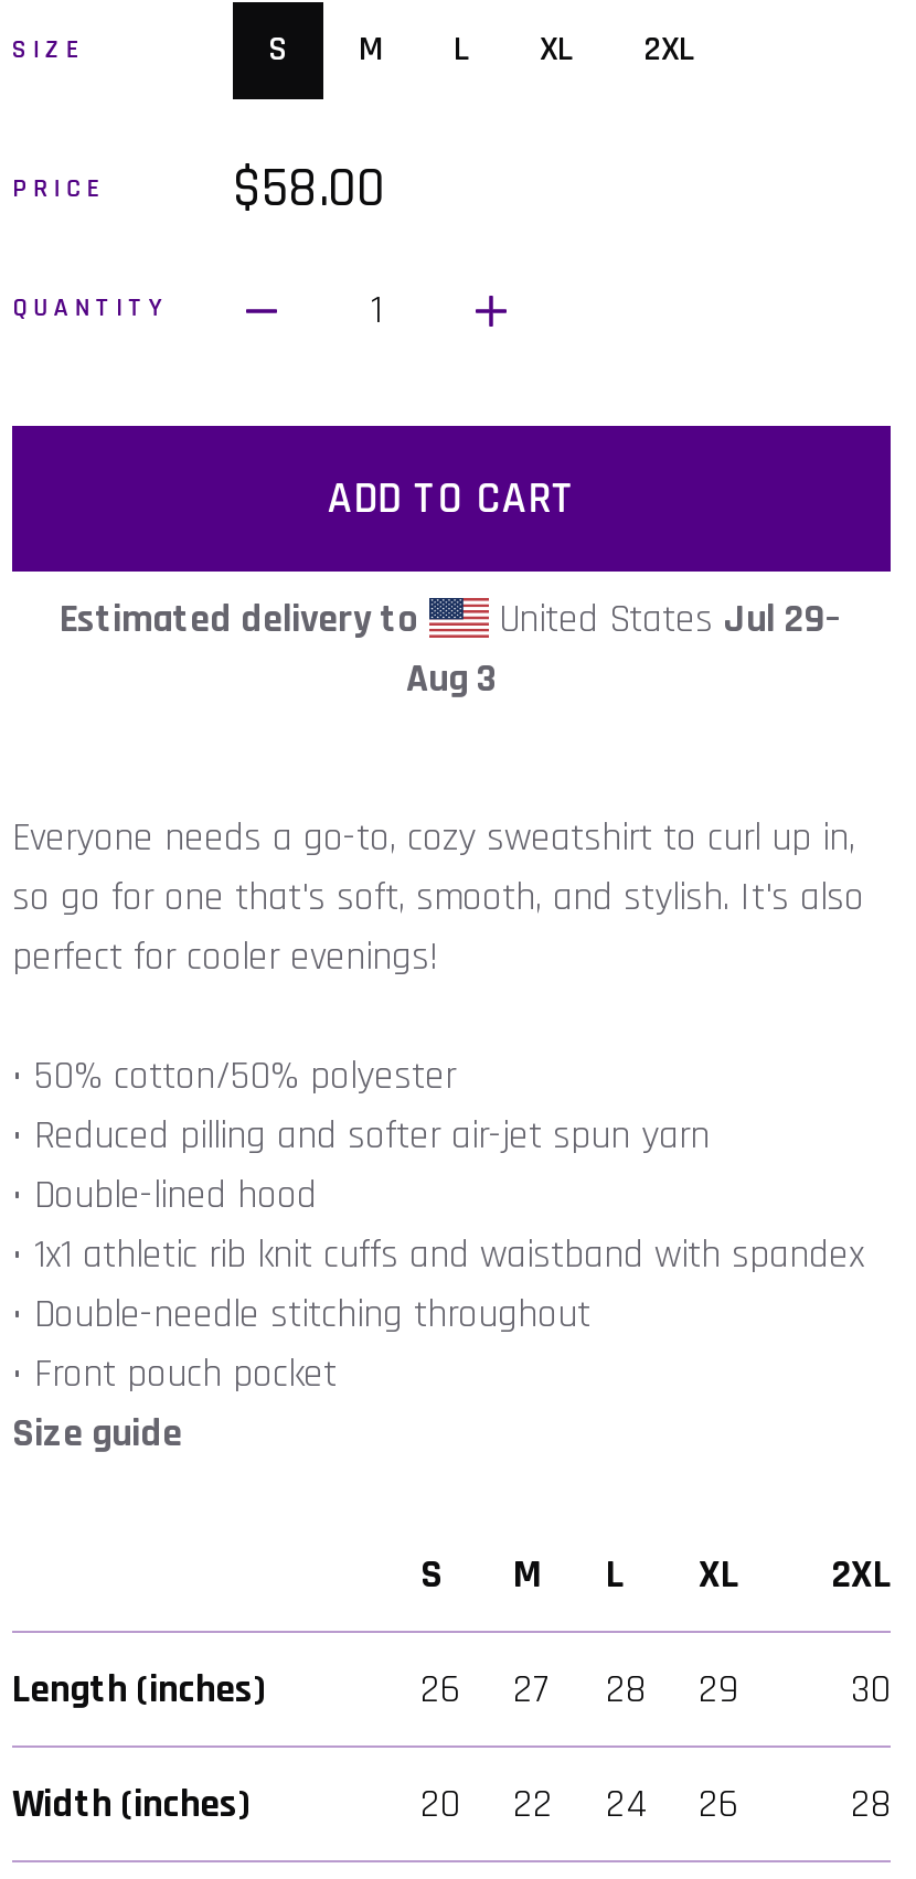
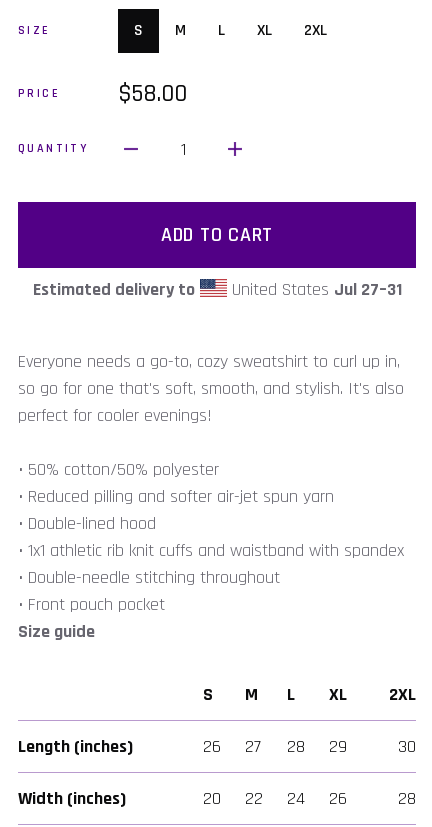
- United States Jul 29–
- Aug 3
+ United States Jul 27–31
